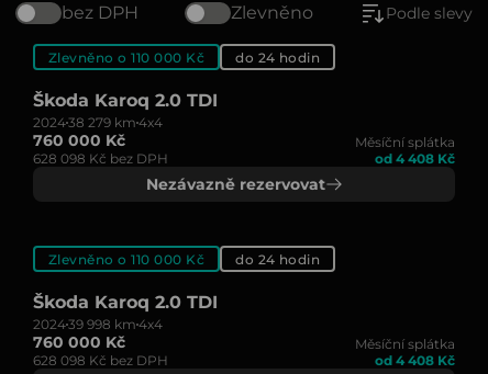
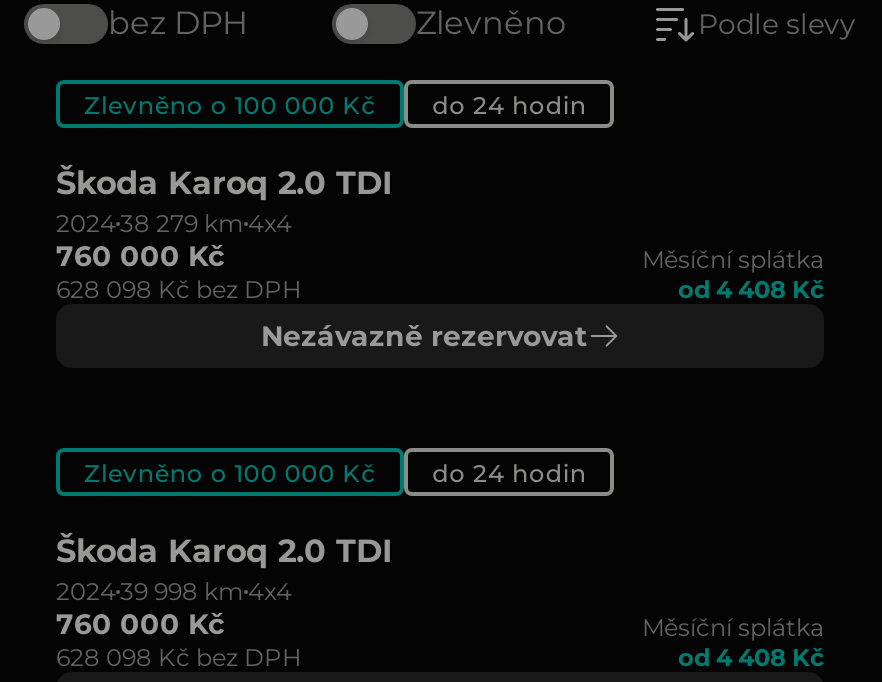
- Zlevněno o 110 000 Kč do 24 hodin
+ Zlevněno o 100 000 Kč do 24 hodin

- Zlevněno o 110 000 Kč do 24 hodin
+ Zlevněno o 100 000 Kč do 24 hodin
